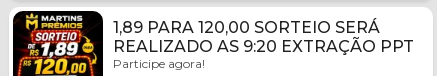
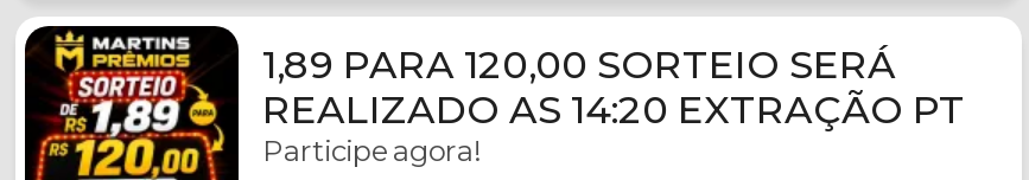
- REALIZADO AS 9:20 EXTRAÇÃO PPT
+ REALIZADO AS 14:20 EXTRAÇÃO PT
